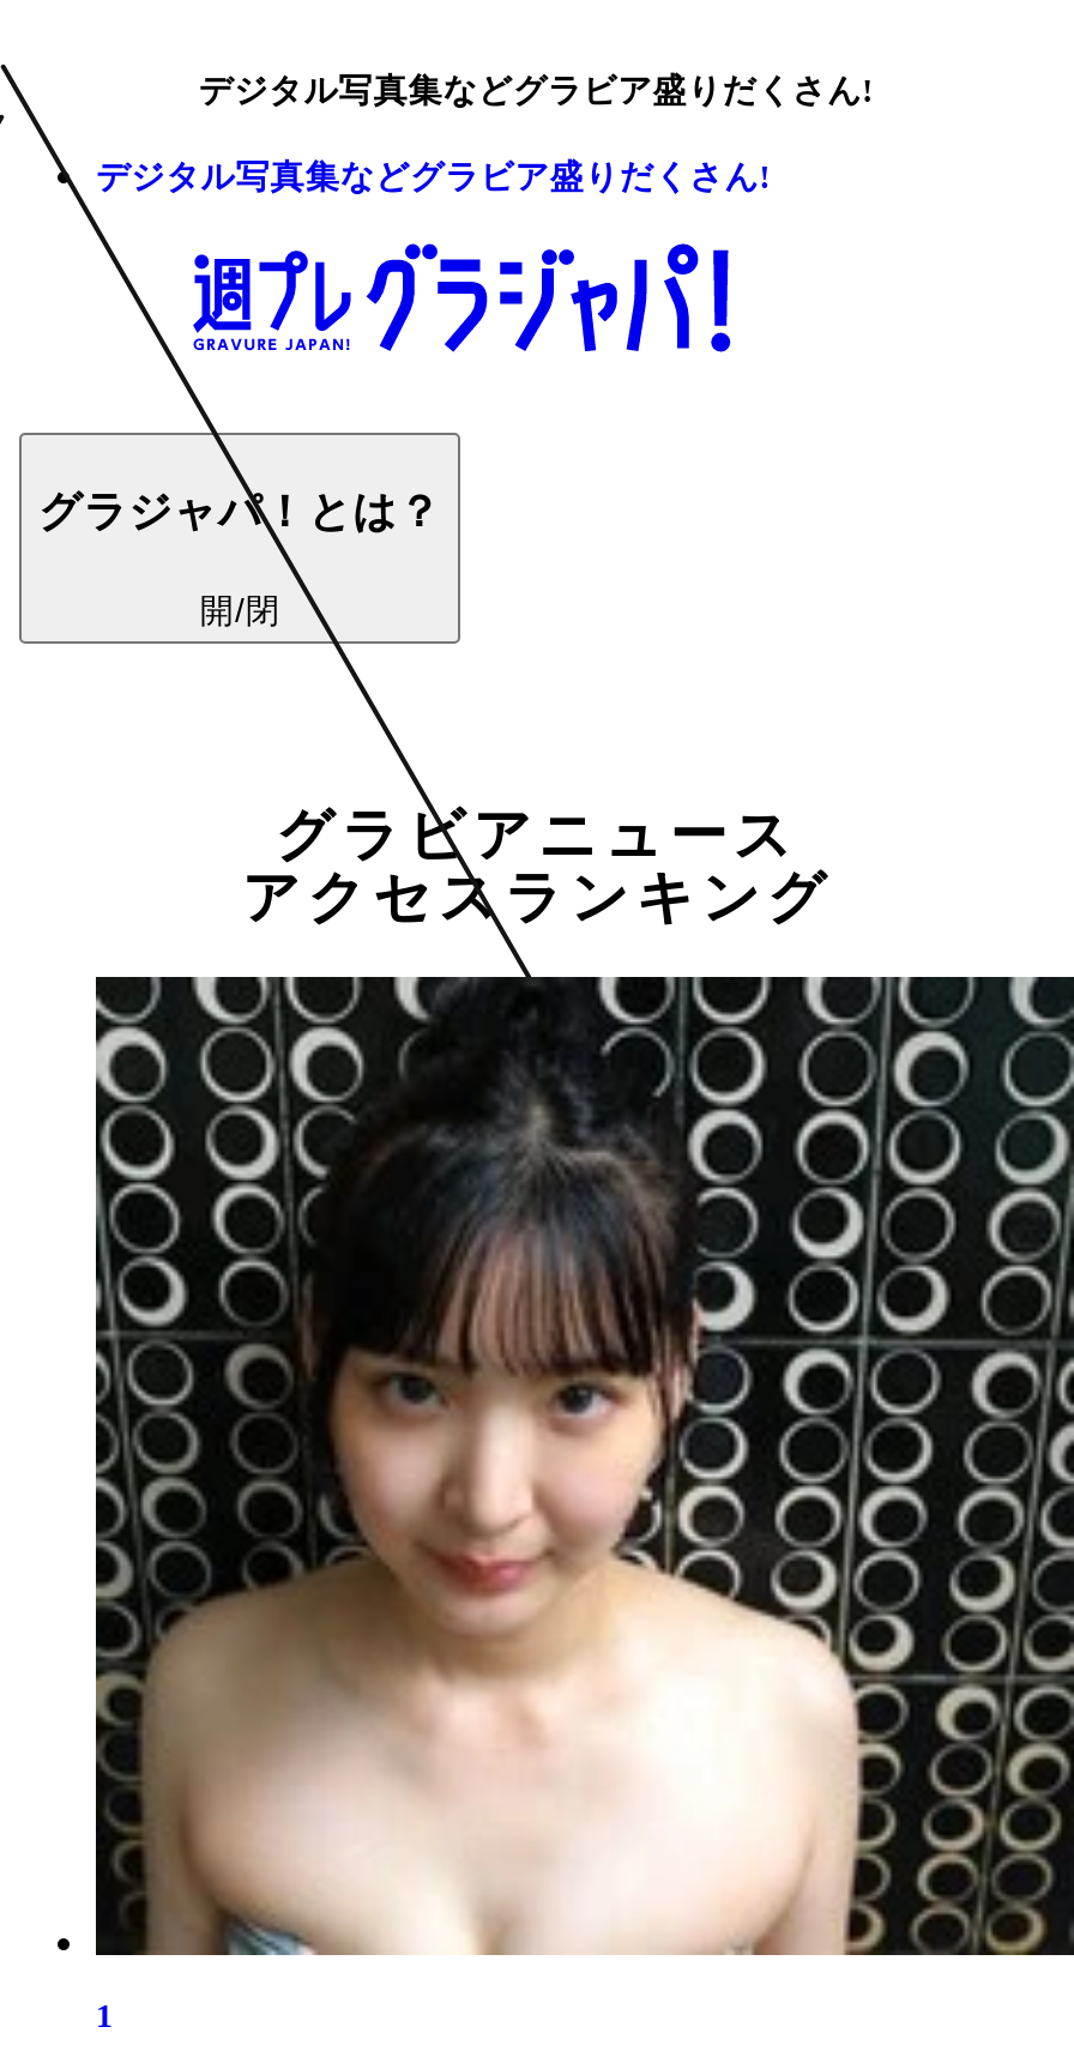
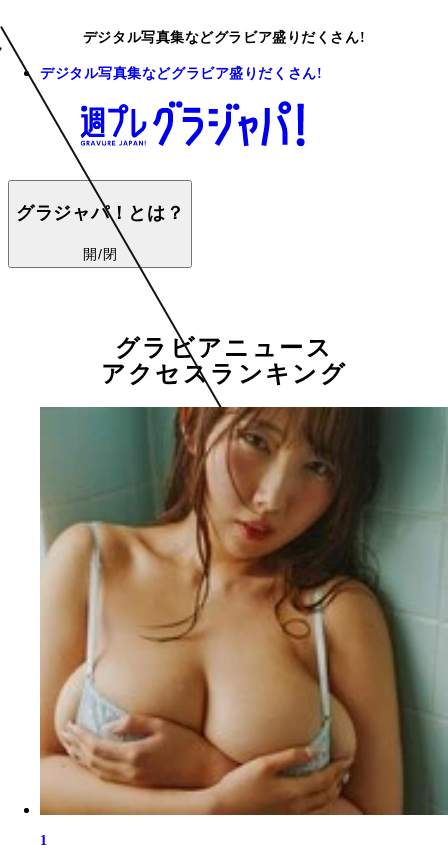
- [image]
+ [image]
